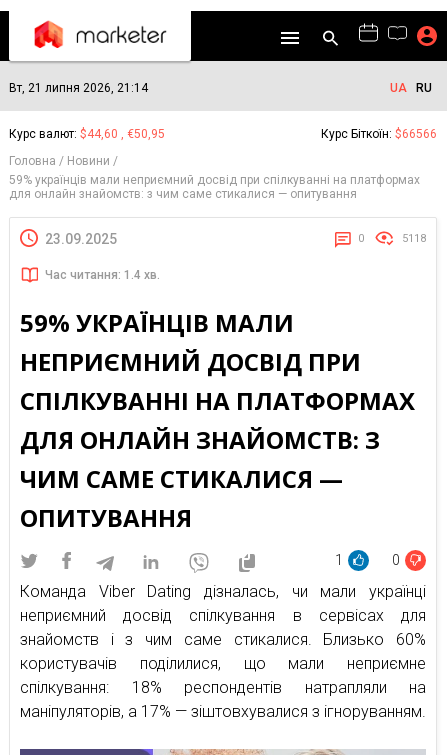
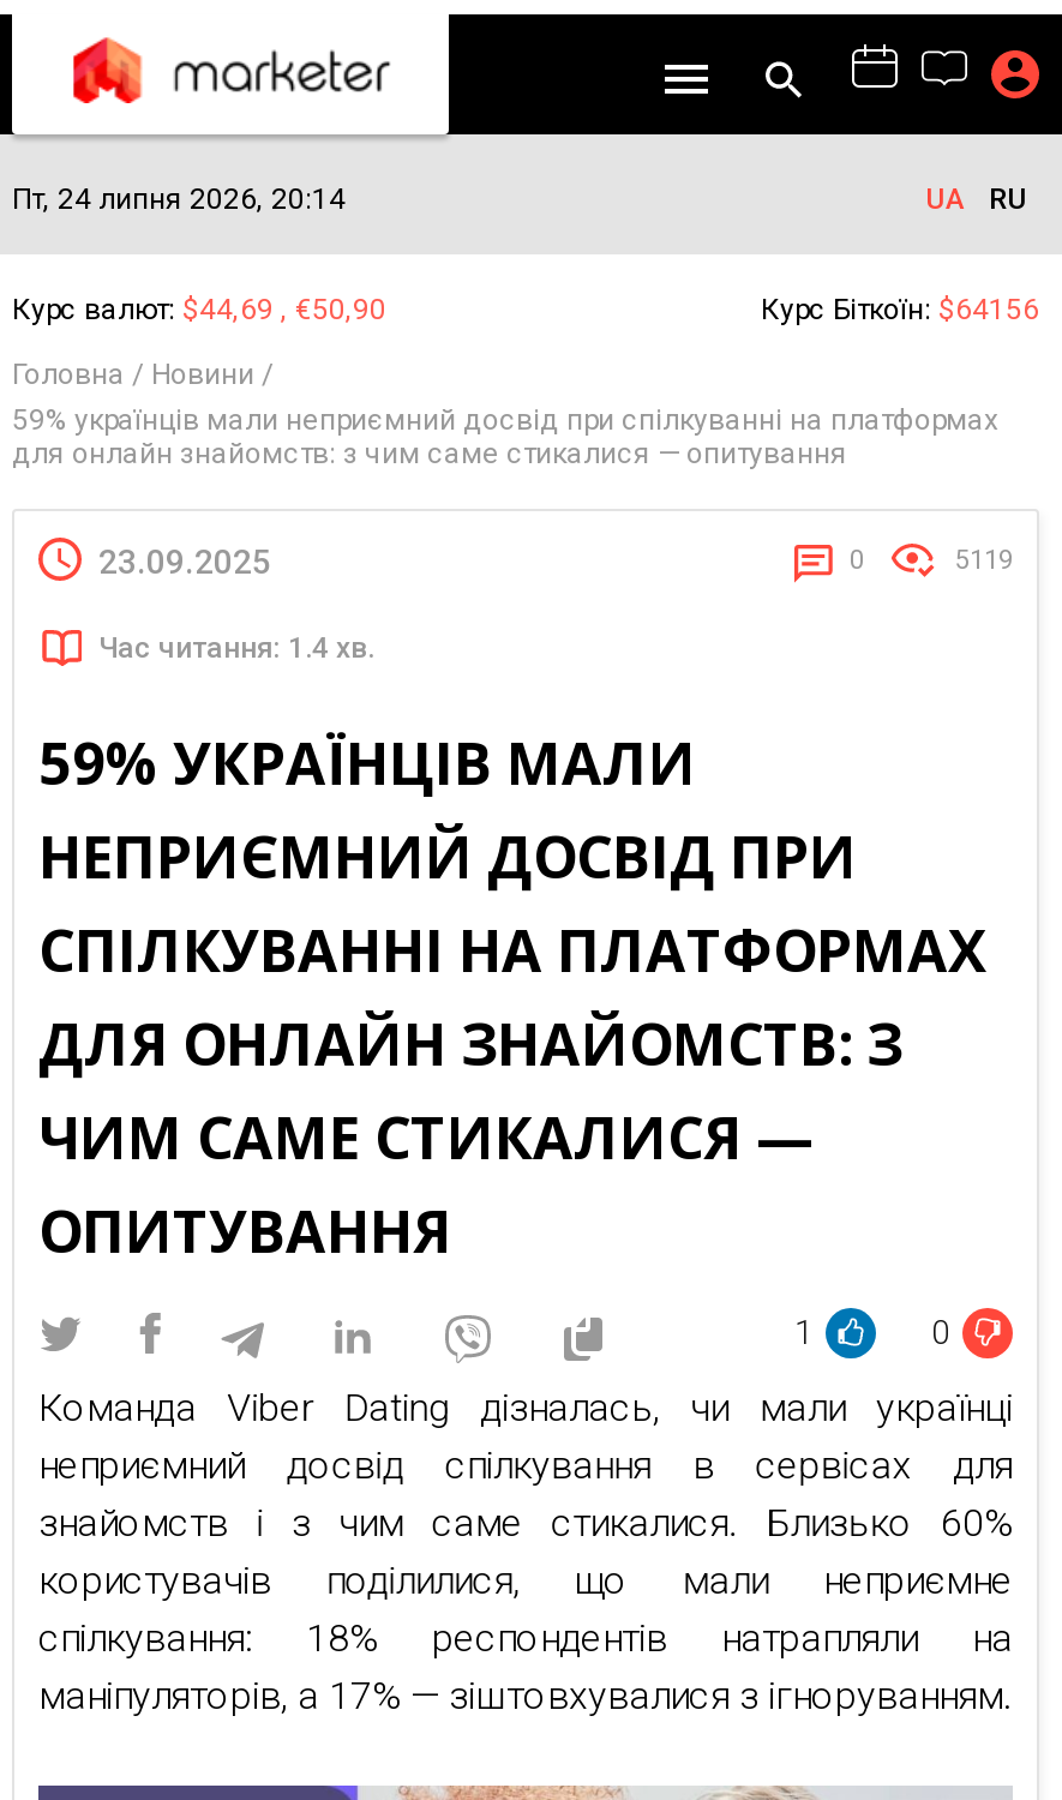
- Вт, 21 липня 2026, 21:14
+ Пт, 24 липня 2026, 20:14

- Курс валют: $44,60 , €50,95
+ Курс валют: $44,69 , €50,90

- Курс Біткоїн: $66566
+ Курс Біткоїн: $64156

- 5118
+ 5119
